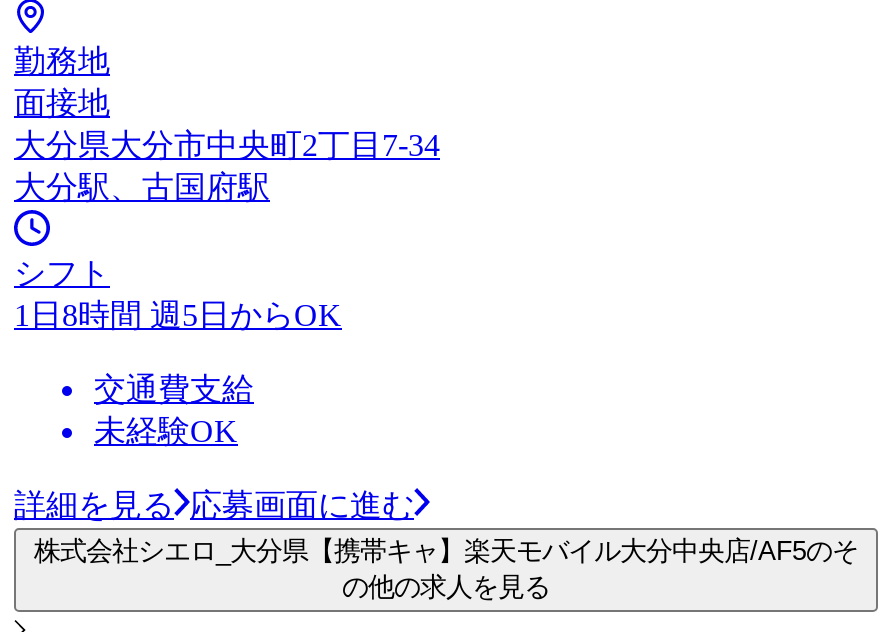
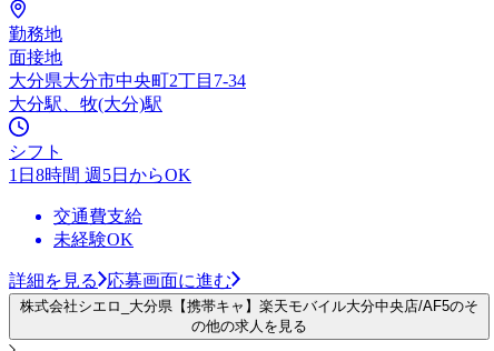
- 大分駅、古国府駅
+ 大分駅、牧(大分)駅
